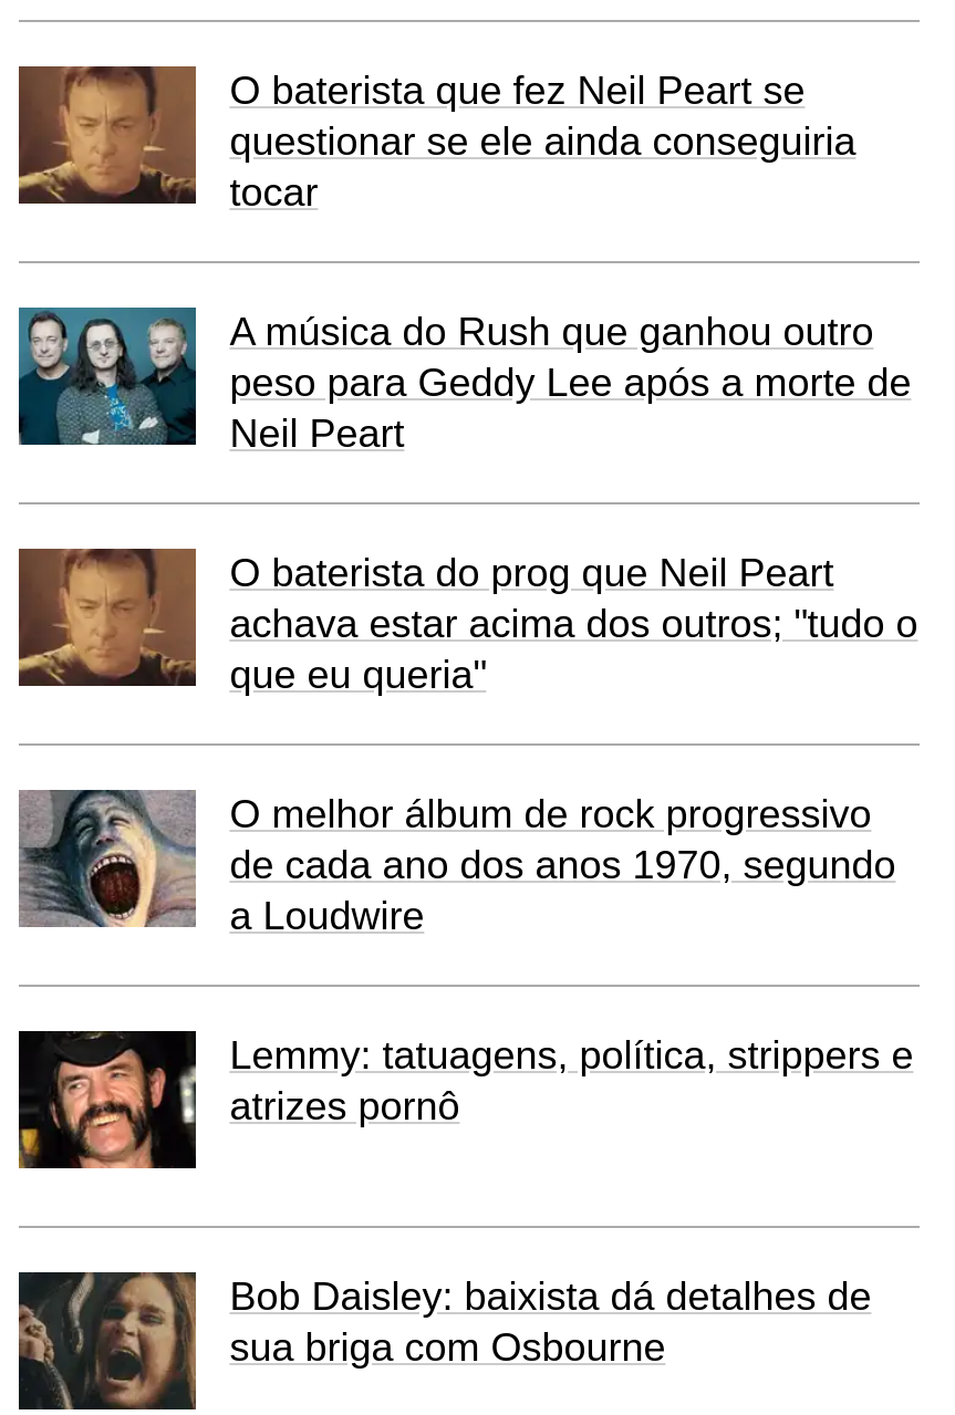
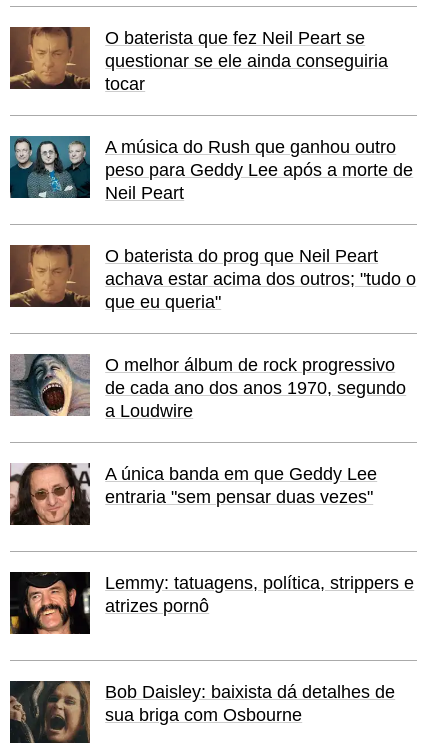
+ [image]
+ A única banda em que Geddy Lee
+ entraria "sem pensar duas vezes"
